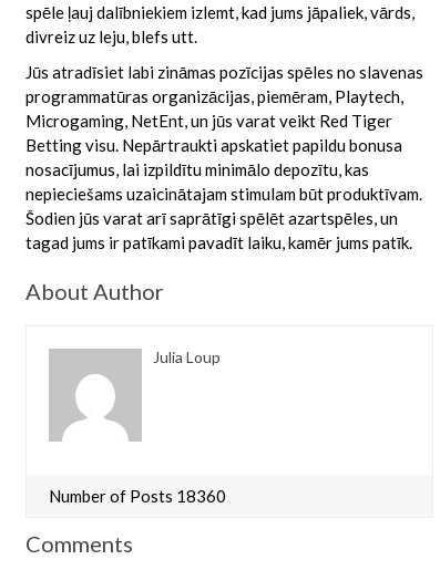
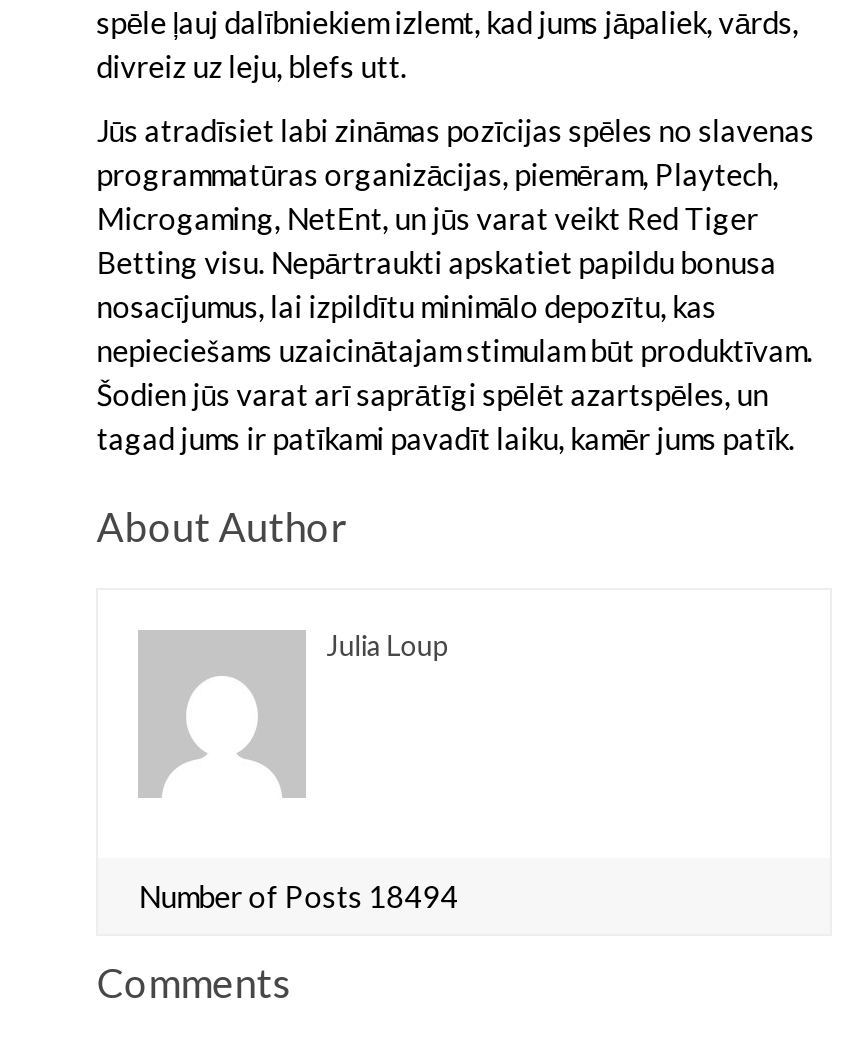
- Number of Posts 18360
+ Number of Posts 18494
